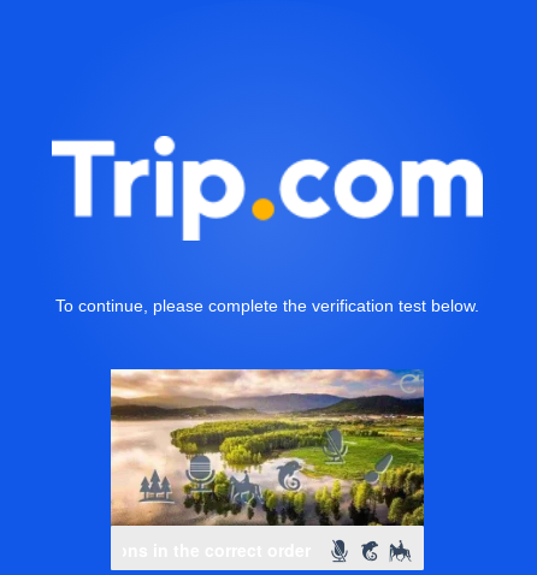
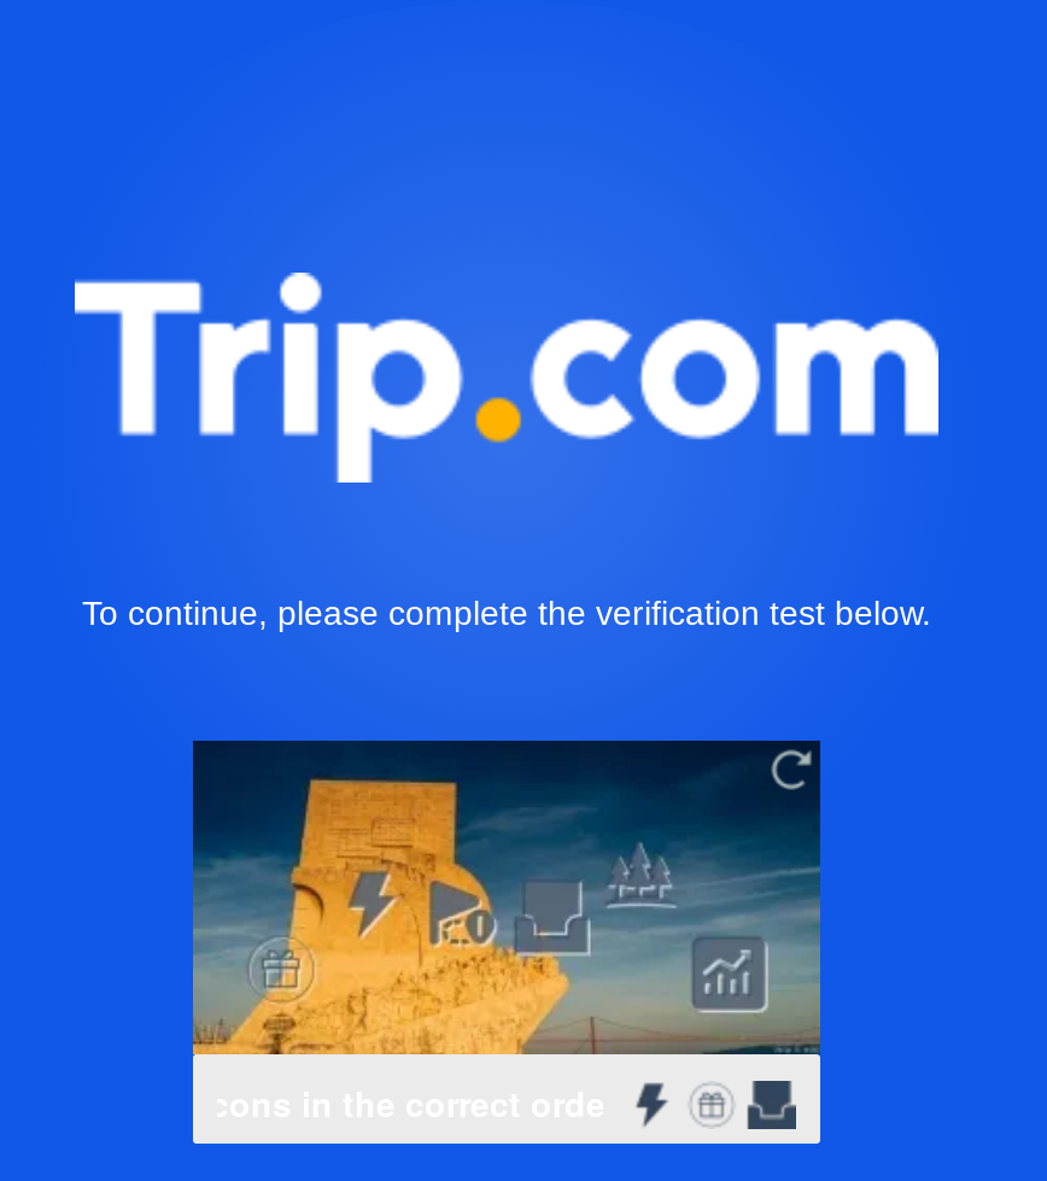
- [image]
+ [image]
